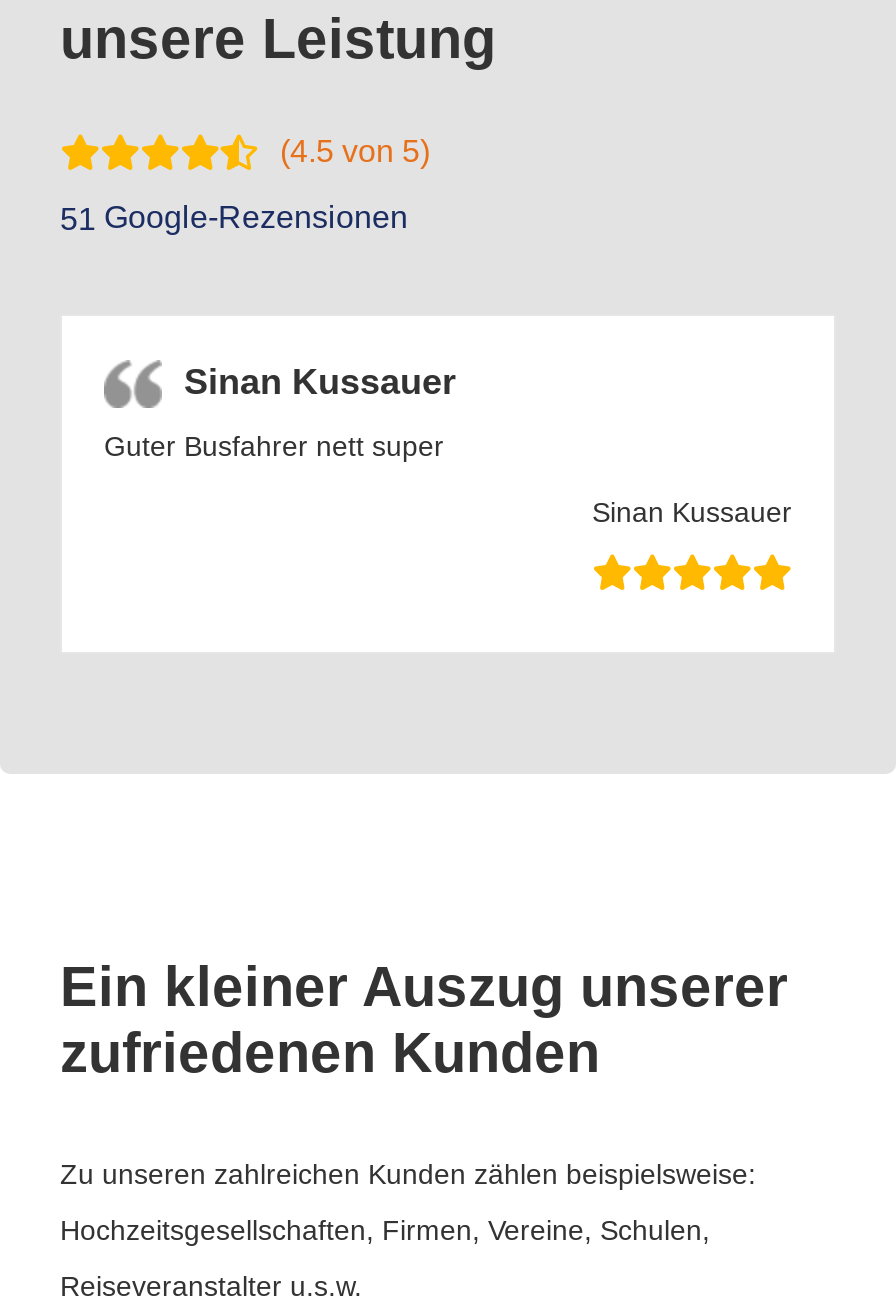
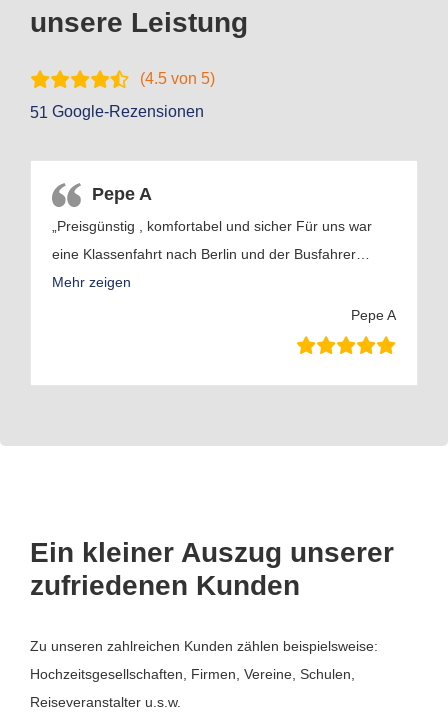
- Sinan Kussauer
- Guter Busfahrer nett super
- Sinan Kussauer
+ Pepe A
+ „Preisgünstig , komfortabel und sicher Für uns war
+ eine Klassenfahrt nach Berlin und der Busfahrer …
+ Mehr zeigen
+ Pepe A
